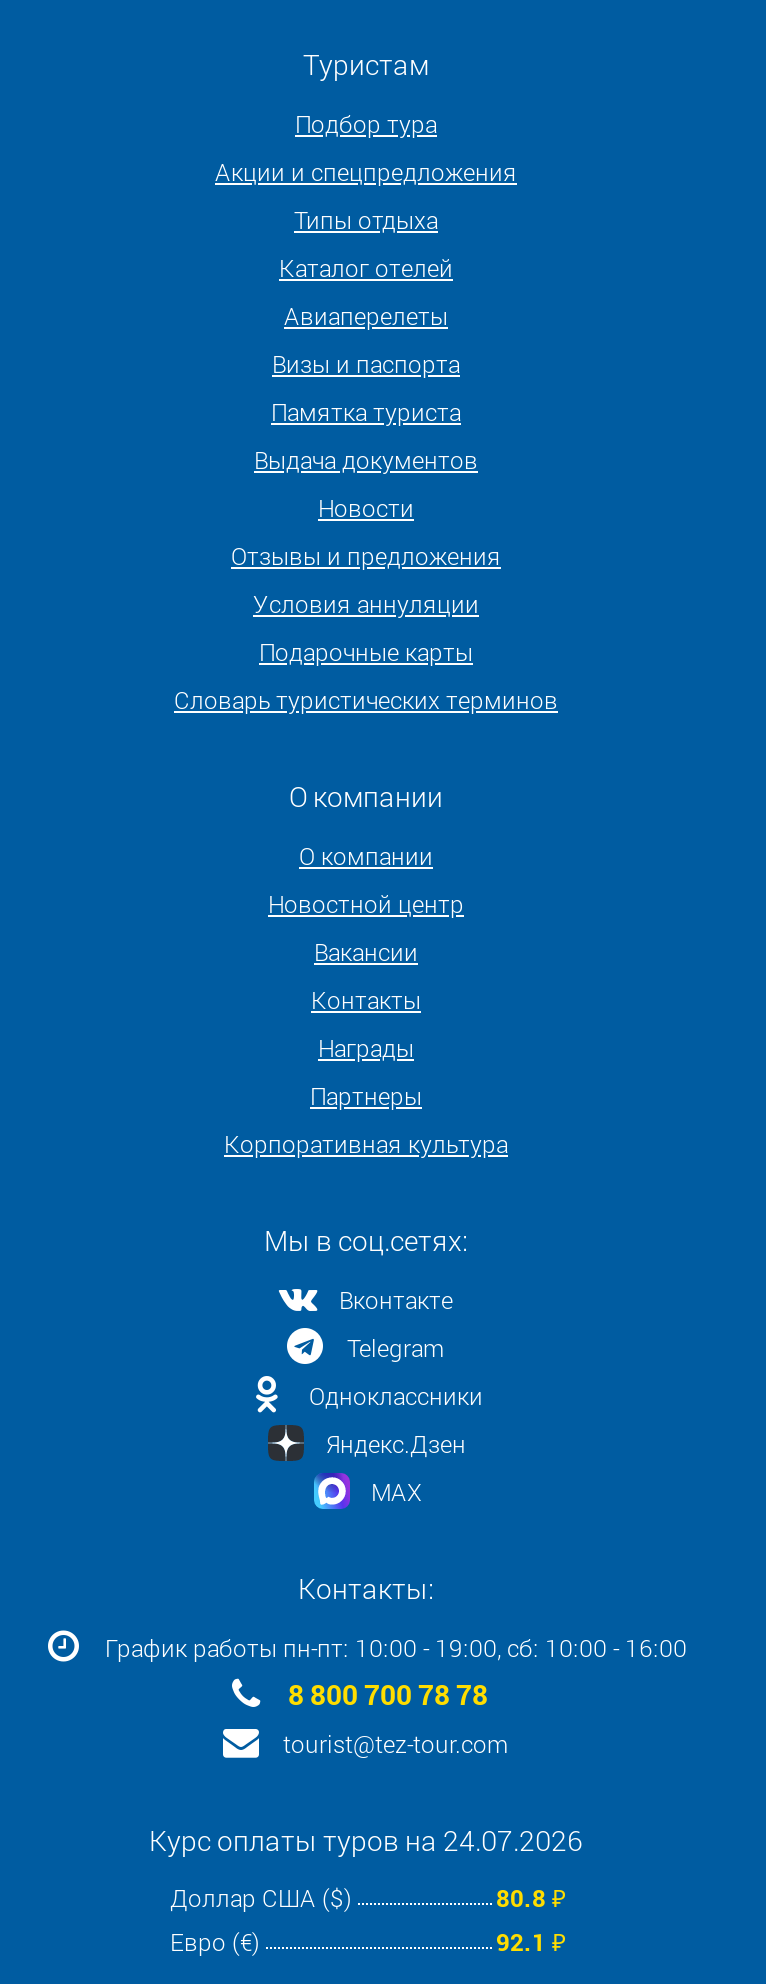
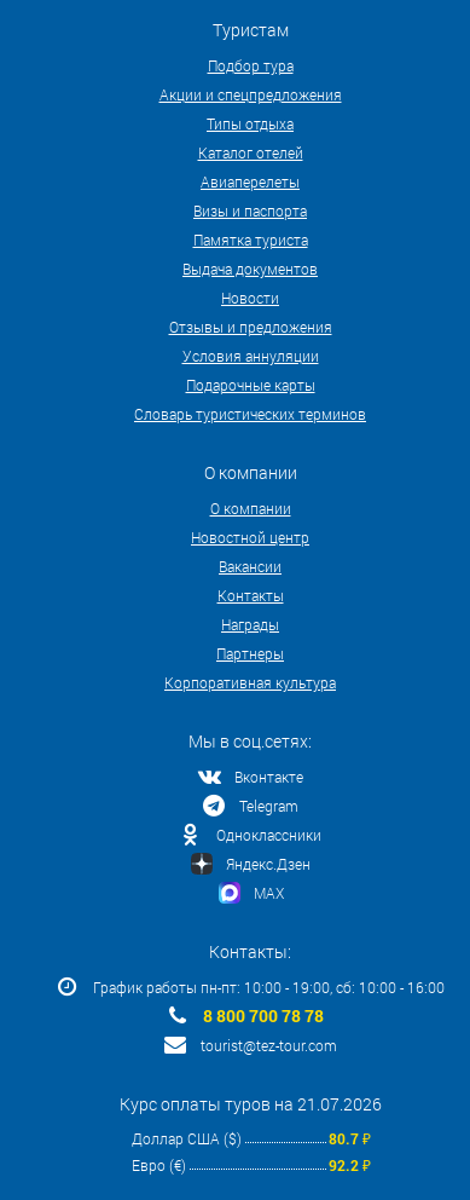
- Курс оплаты туров на 24.07.2026
+ Курс оплаты туров на 21.07.2026

- 80.8 ₽
+ 80.7 ₽

- 92.1 ₽
+ 92.2 ₽
